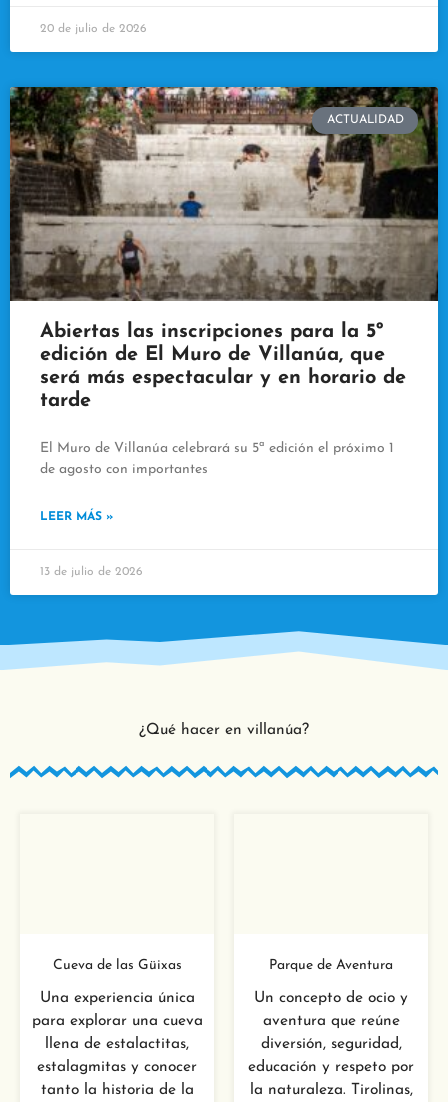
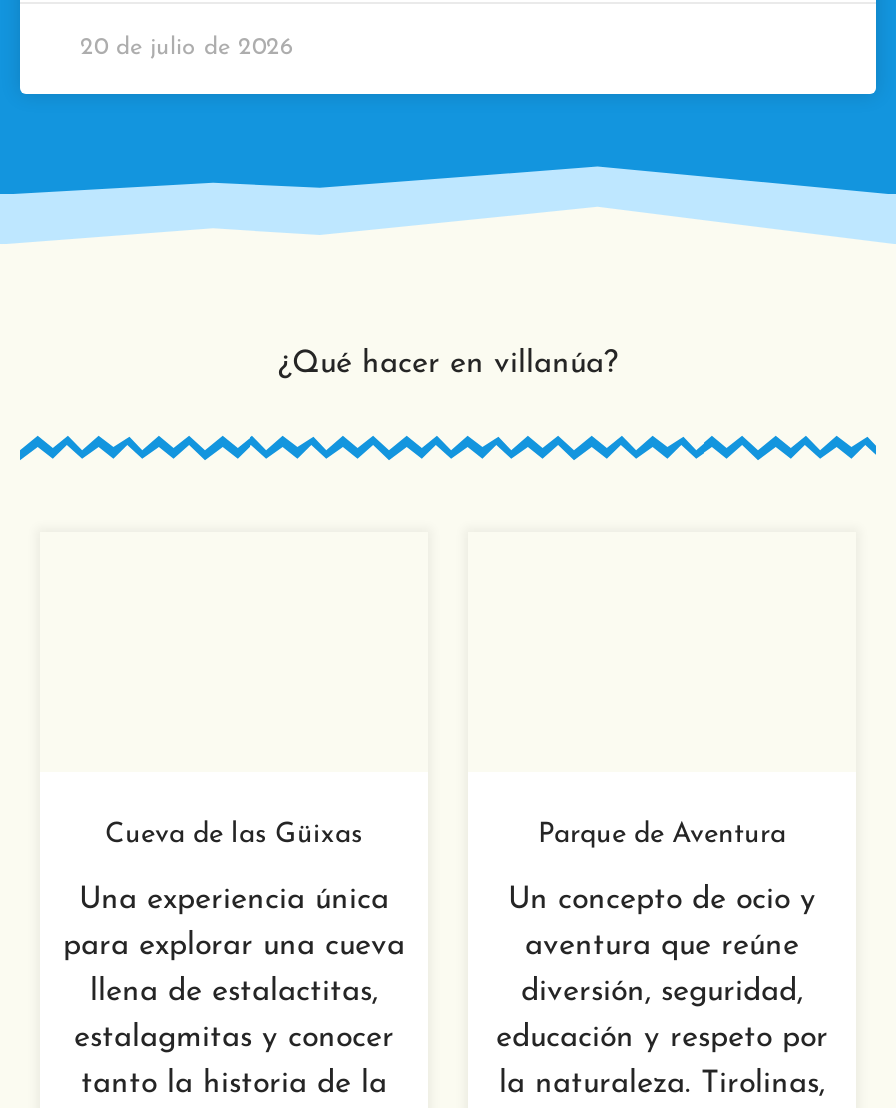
- [image]
- ACTUALIDAD

- Abiertas las inscripciones para la 5º
- edición de El Muro de Villanúa, que
- será más espectacular y en horario de
- tarde
- El Muro de Villanúa celebrará su 5ª edición el próximo 1
- de agosto con importantes
- LEER MÁS »

- 13 de julio de 2026
